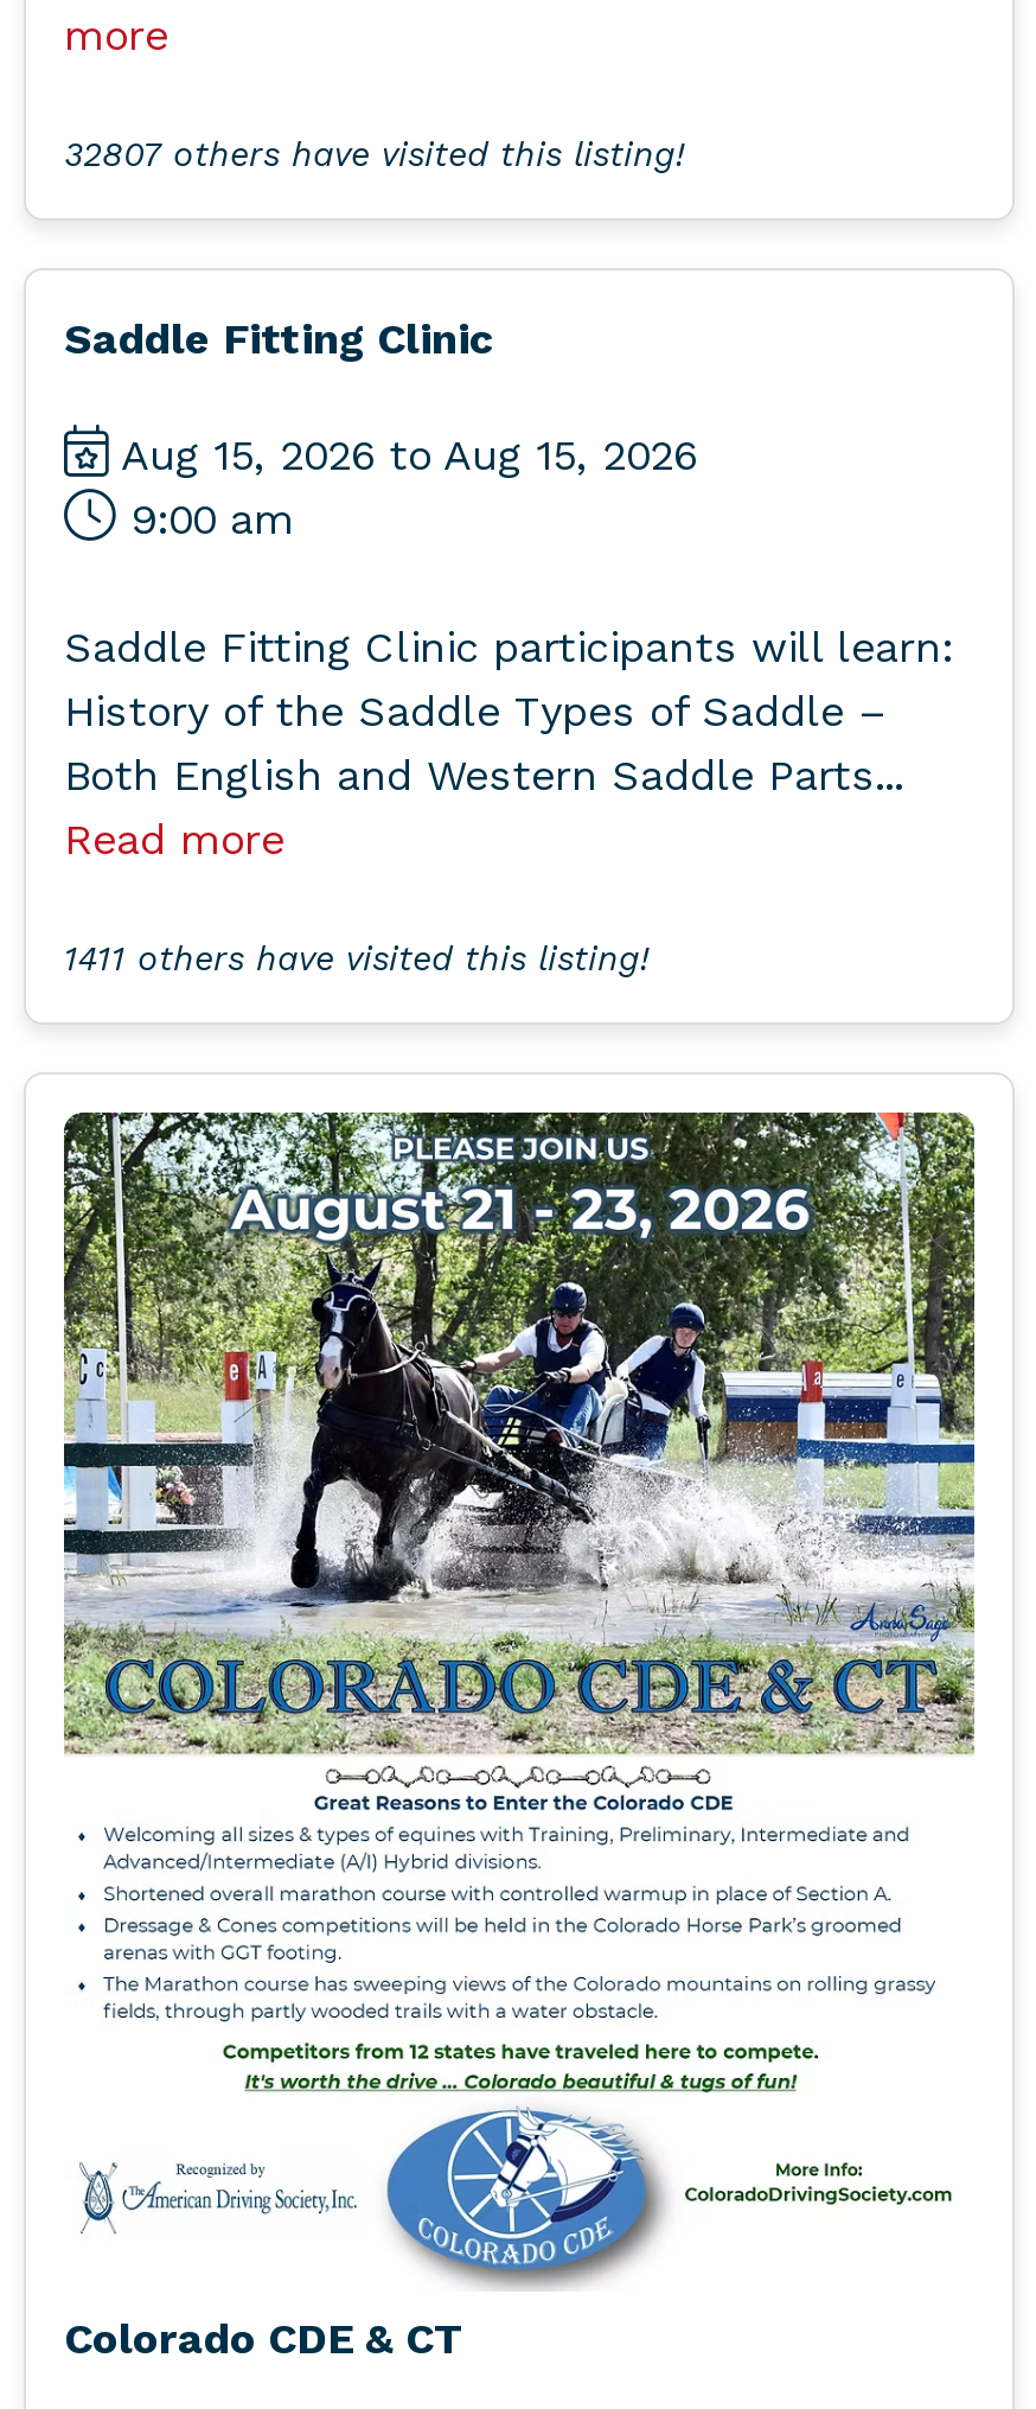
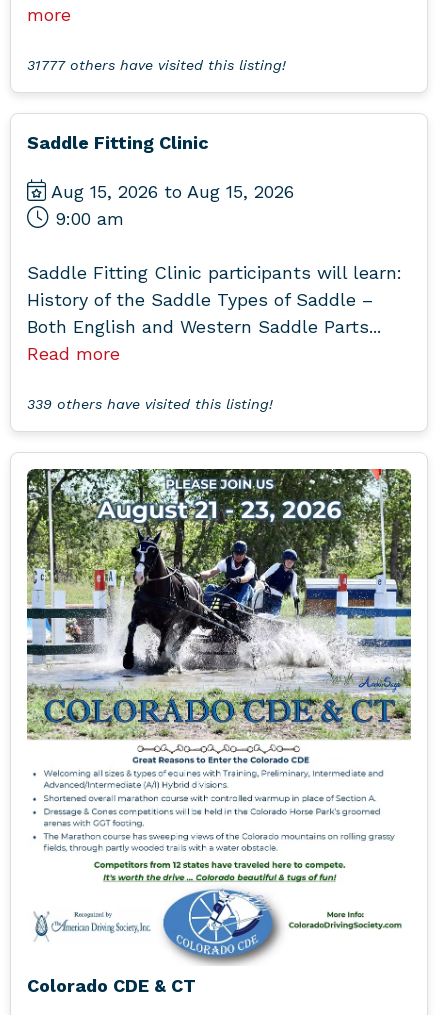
- 32807 others have visited this listing!
+ 31777 others have visited this listing!

- 1411 others have visited this listing!
+ 339 others have visited this listing!
